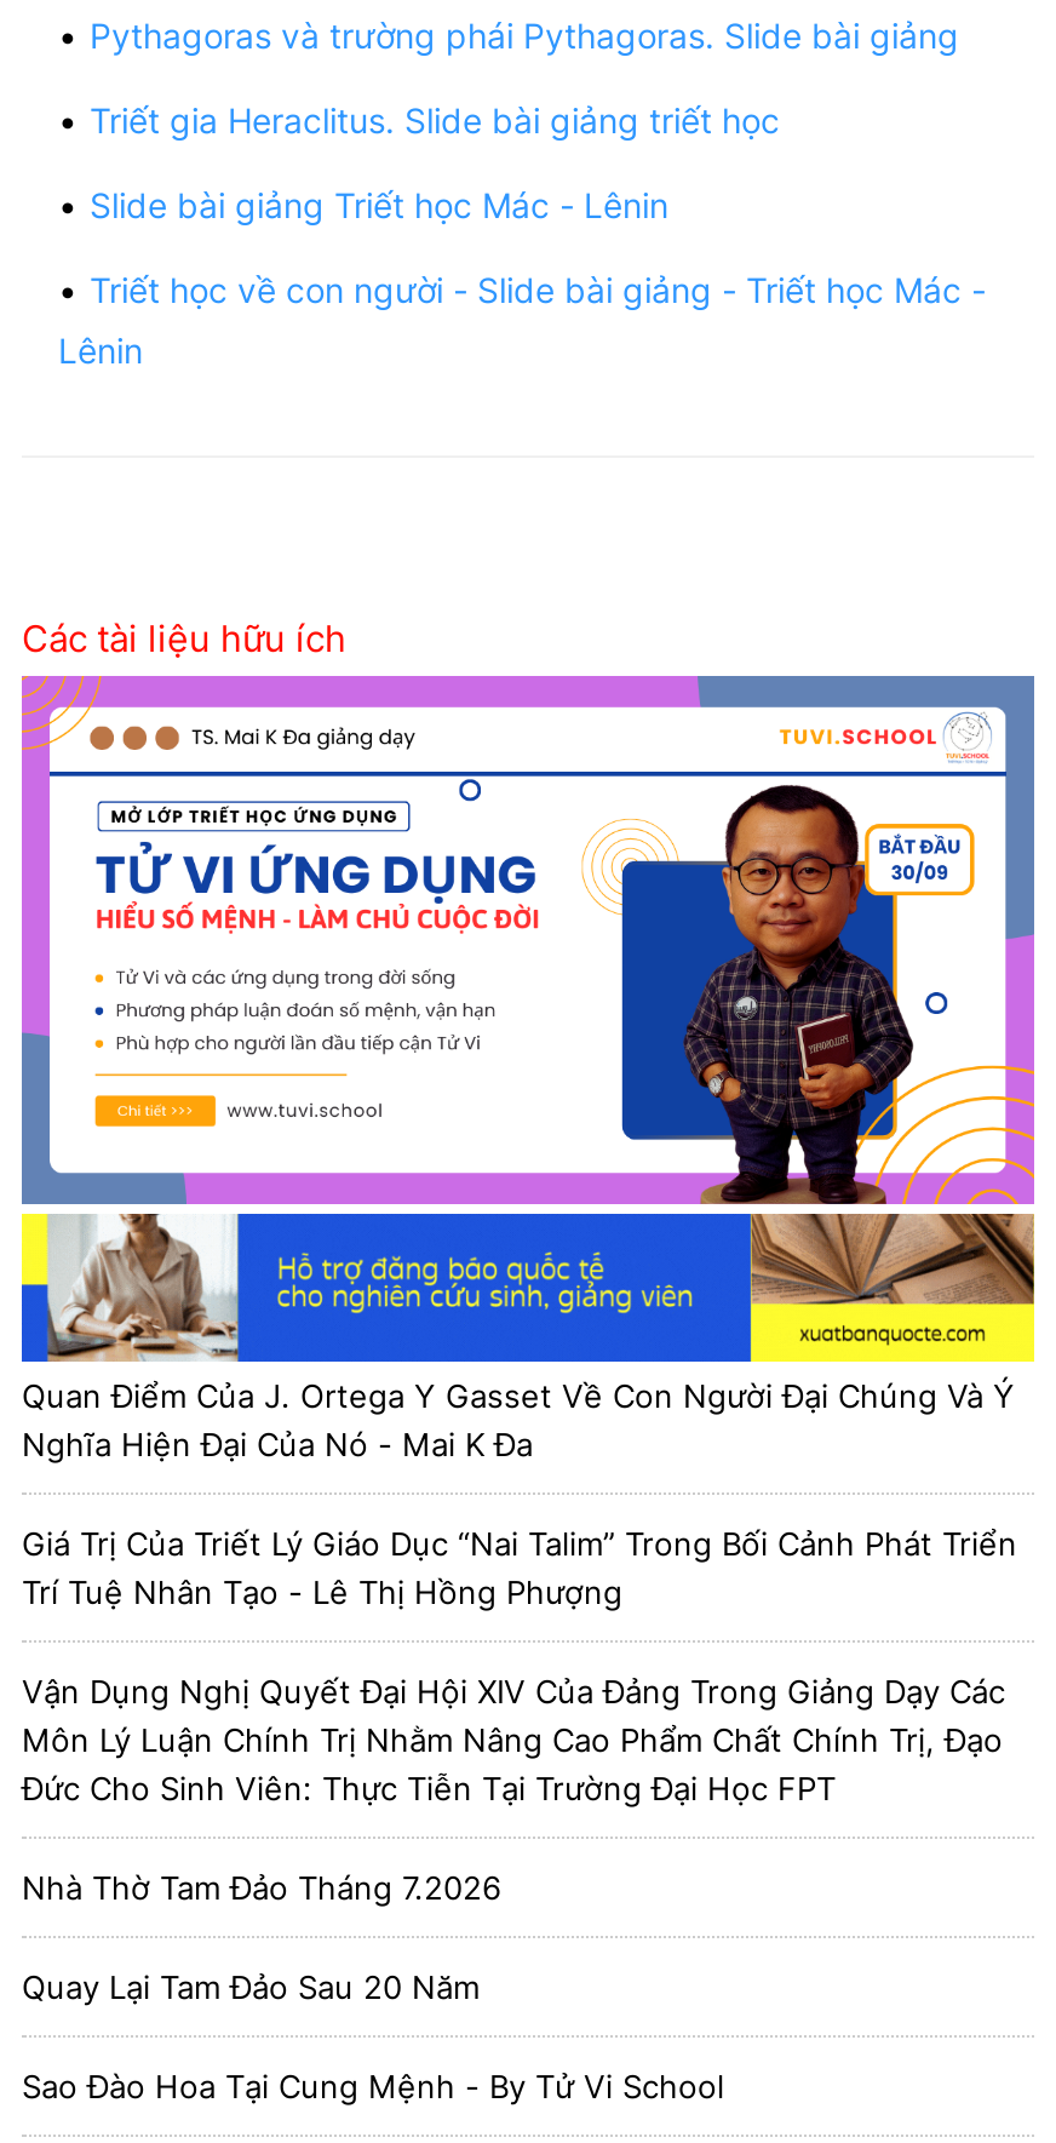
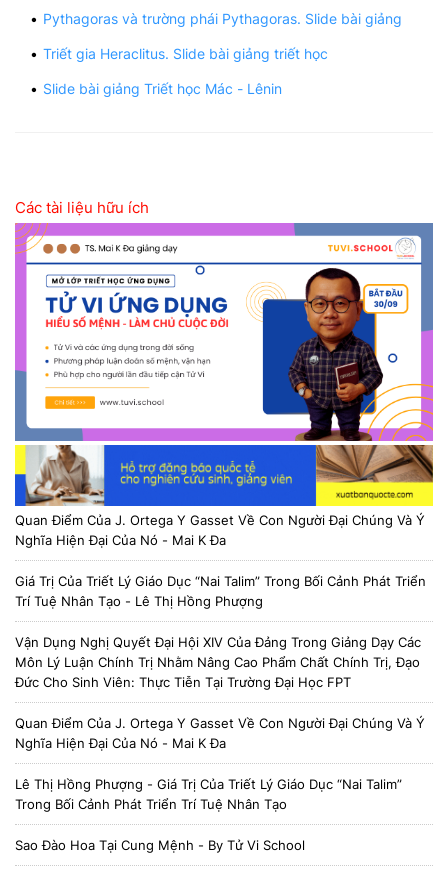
- Triết học về con người - Slide bài giảng - Triết học Mác -
- Lênin

moved up: [image] | Các tài liệu hữu ích | Quan Điểm Của J. Ortega Y Gasset Về Con Người Đại Chúng Và Ý | ... | Môn Lý Luận Chính Trị Nhằm Nâng Cao Phẩm Chất Chính Trị, Đạo | Đức Cho Sinh Viên: Thực Tiễn Tại Trường Đại Học FPT

- Nhà Thờ Tam Đảo Tháng 7.2026
+ Quan Điểm Của J. Ortega Y Gasset Về Con Người Đại Chúng Và Ý
+ Nghĩa Hiện Đại Của Nó - Mai K Đa

- Quay Lại Tam Đảo Sau 20 Năm
+ Lê Thị Hồng Phượng - Giá Trị Của Triết Lý Giáo Dục “Nai Talim”
+ Trong Bối Cảnh Phát Triển Trí Tuệ Nhân Tạo
